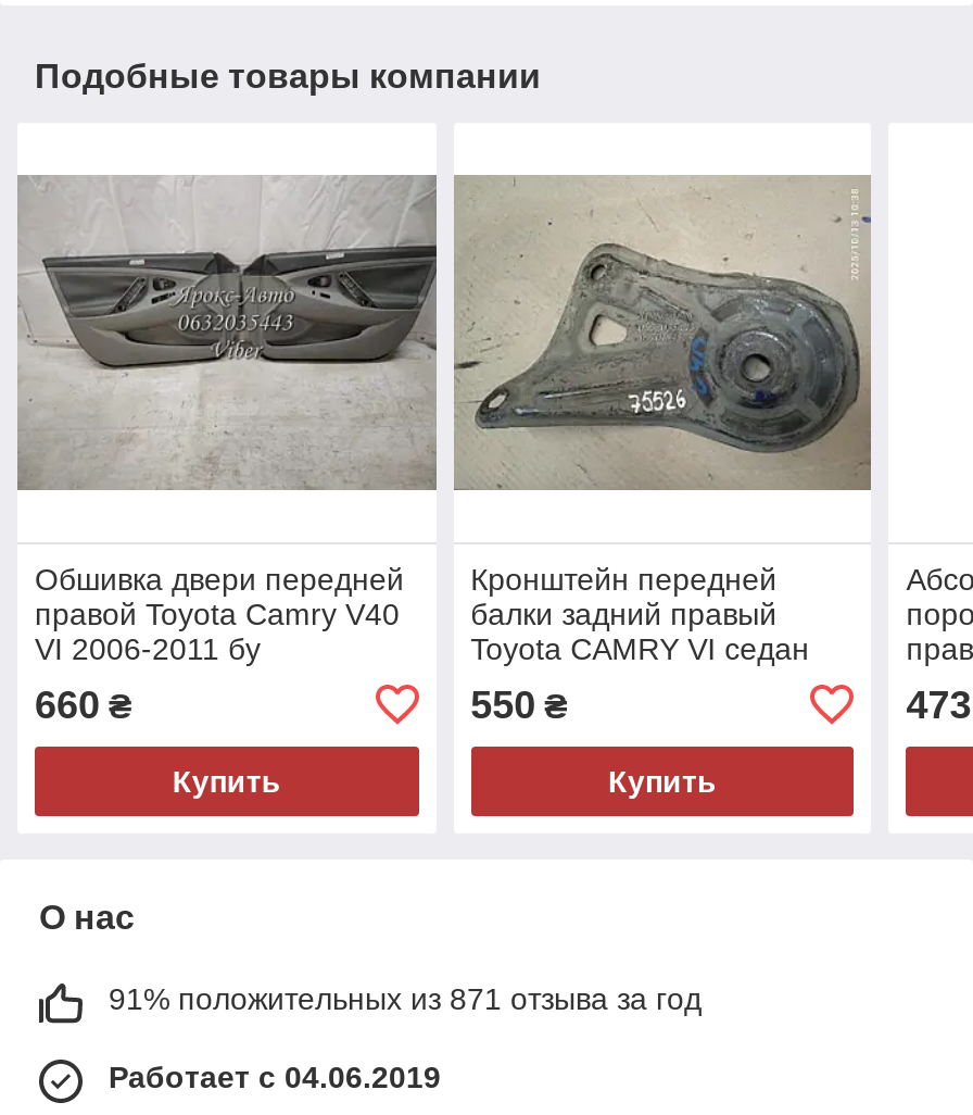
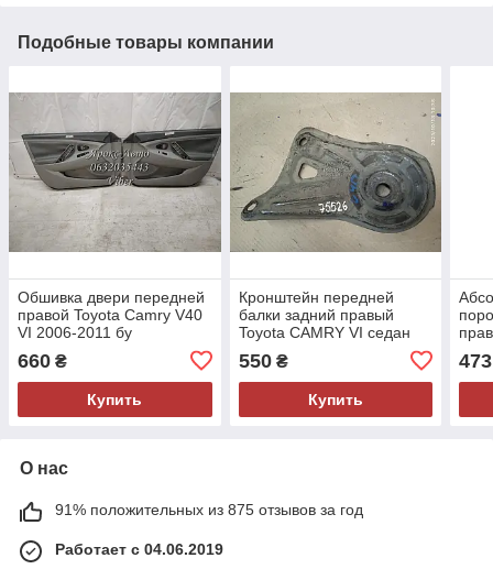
- 91% положительных из 871 отзыва за год
+ 91% положительных из 875 отзывов за год
